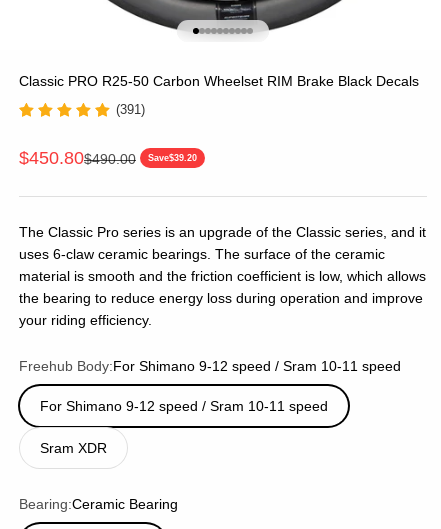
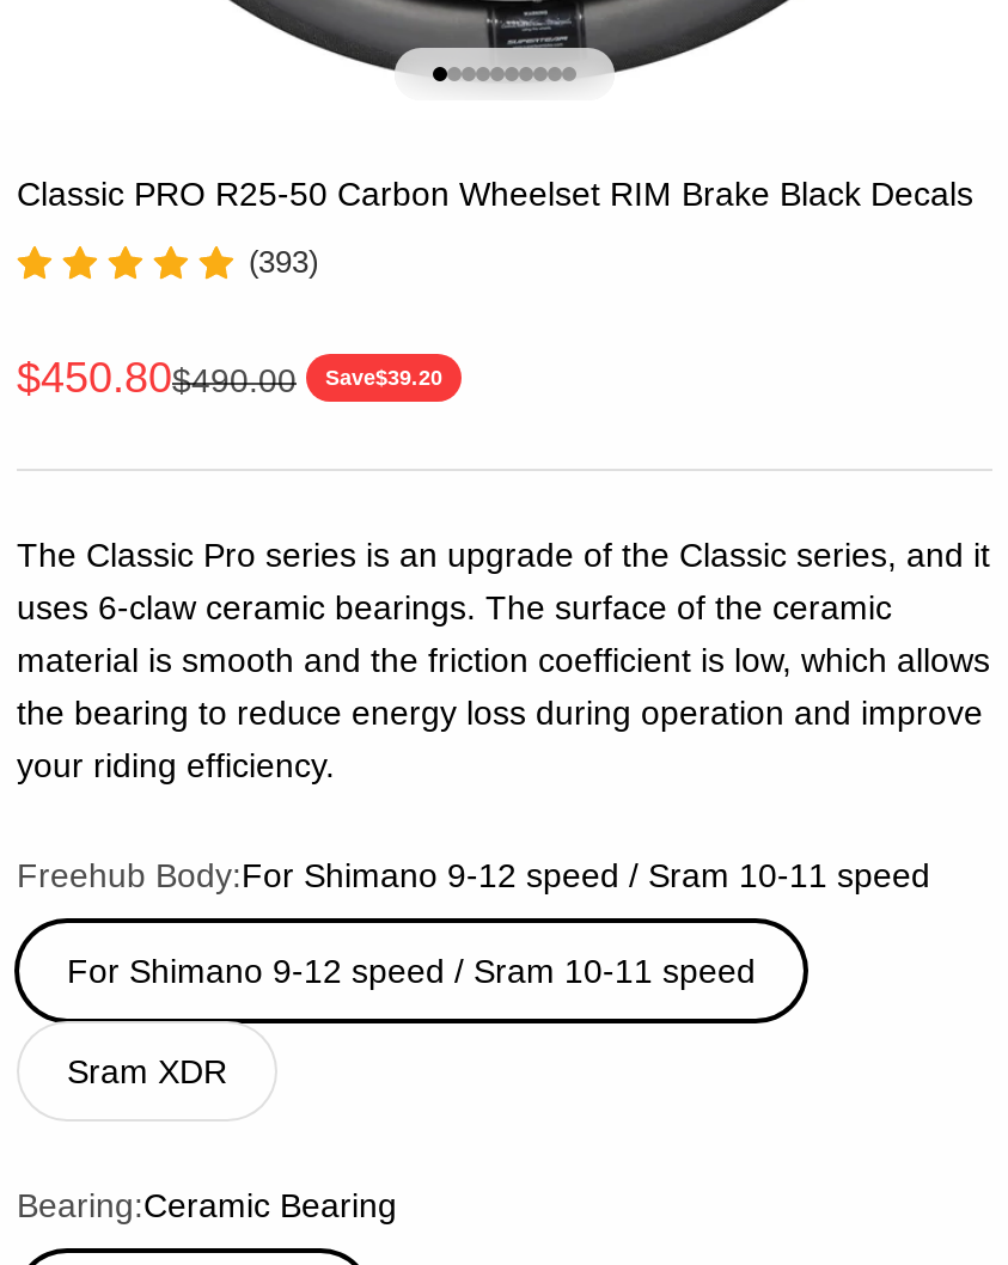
- (391)
+ (393)
